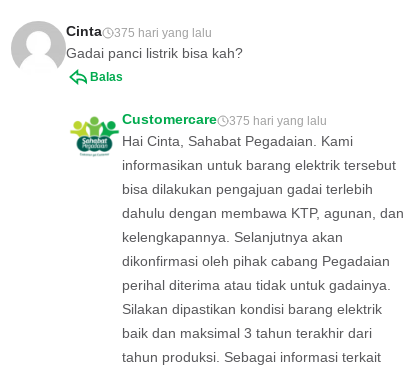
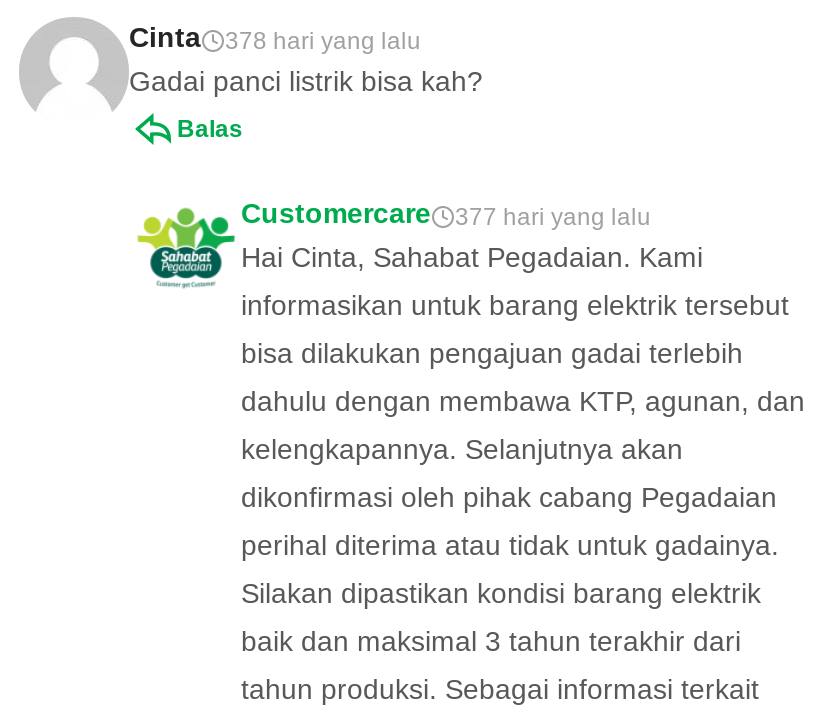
- 375 hari yang lalu
+ 378 hari yang lalu

- 375 hari yang lalu
+ 377 hari yang lalu
